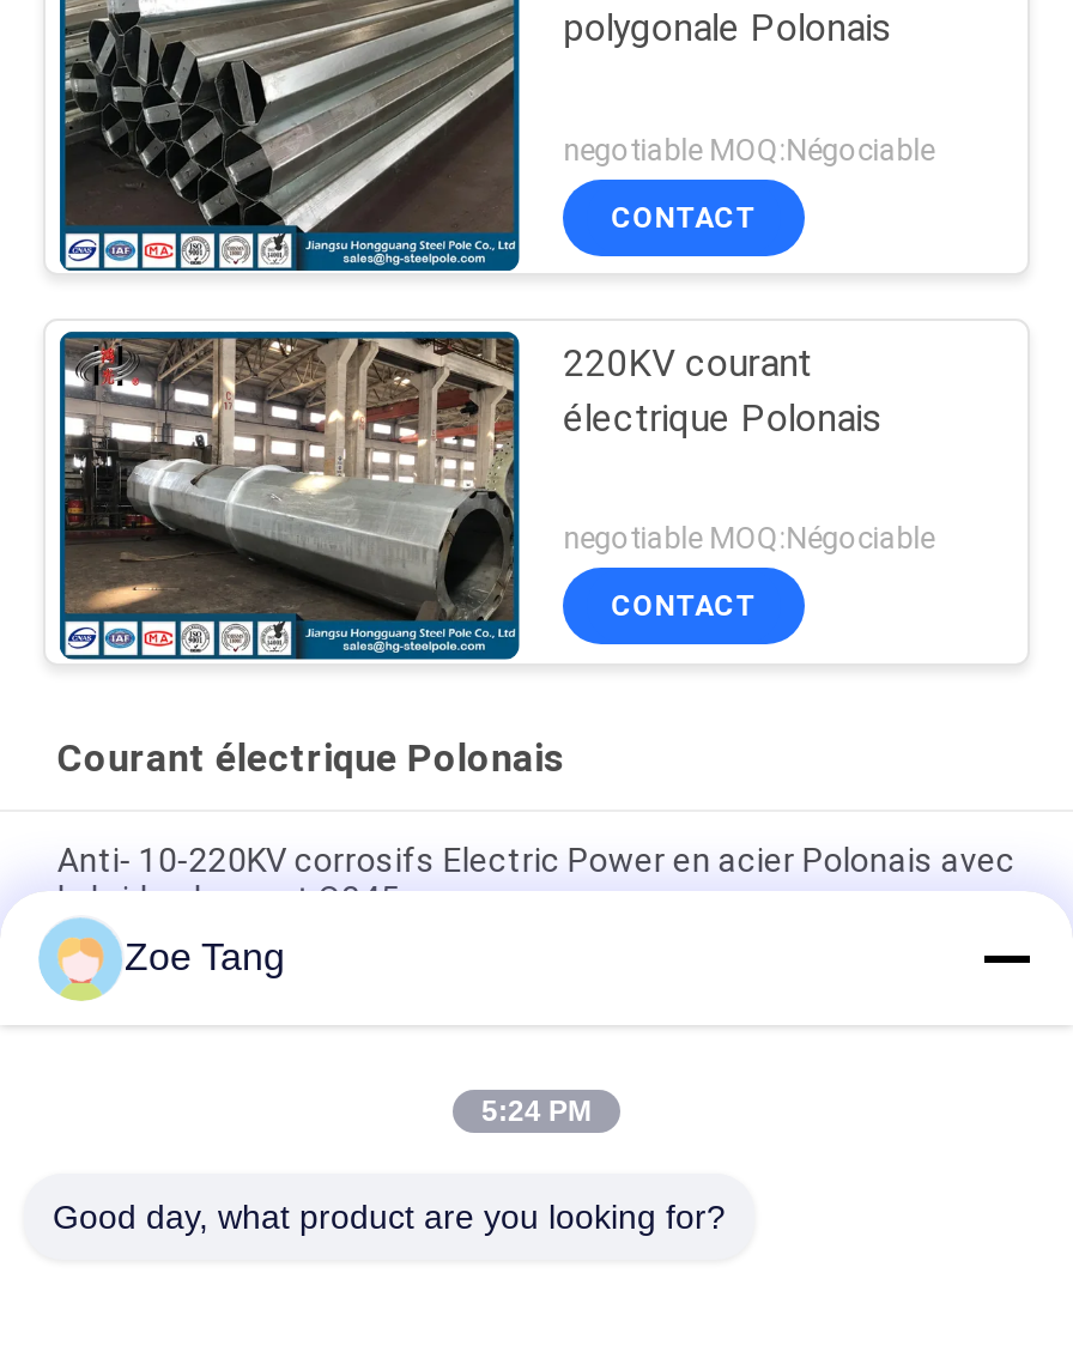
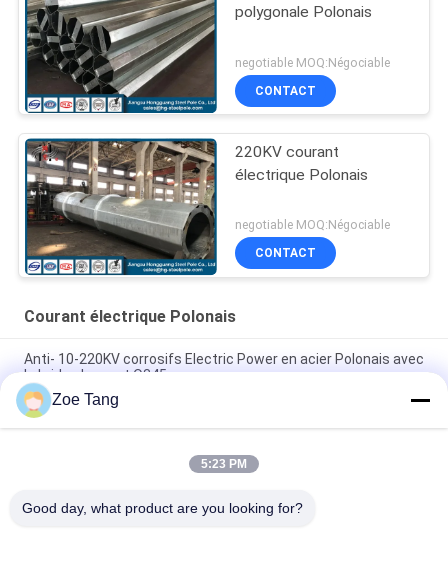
- 5:24 PM
+ 5:23 PM
